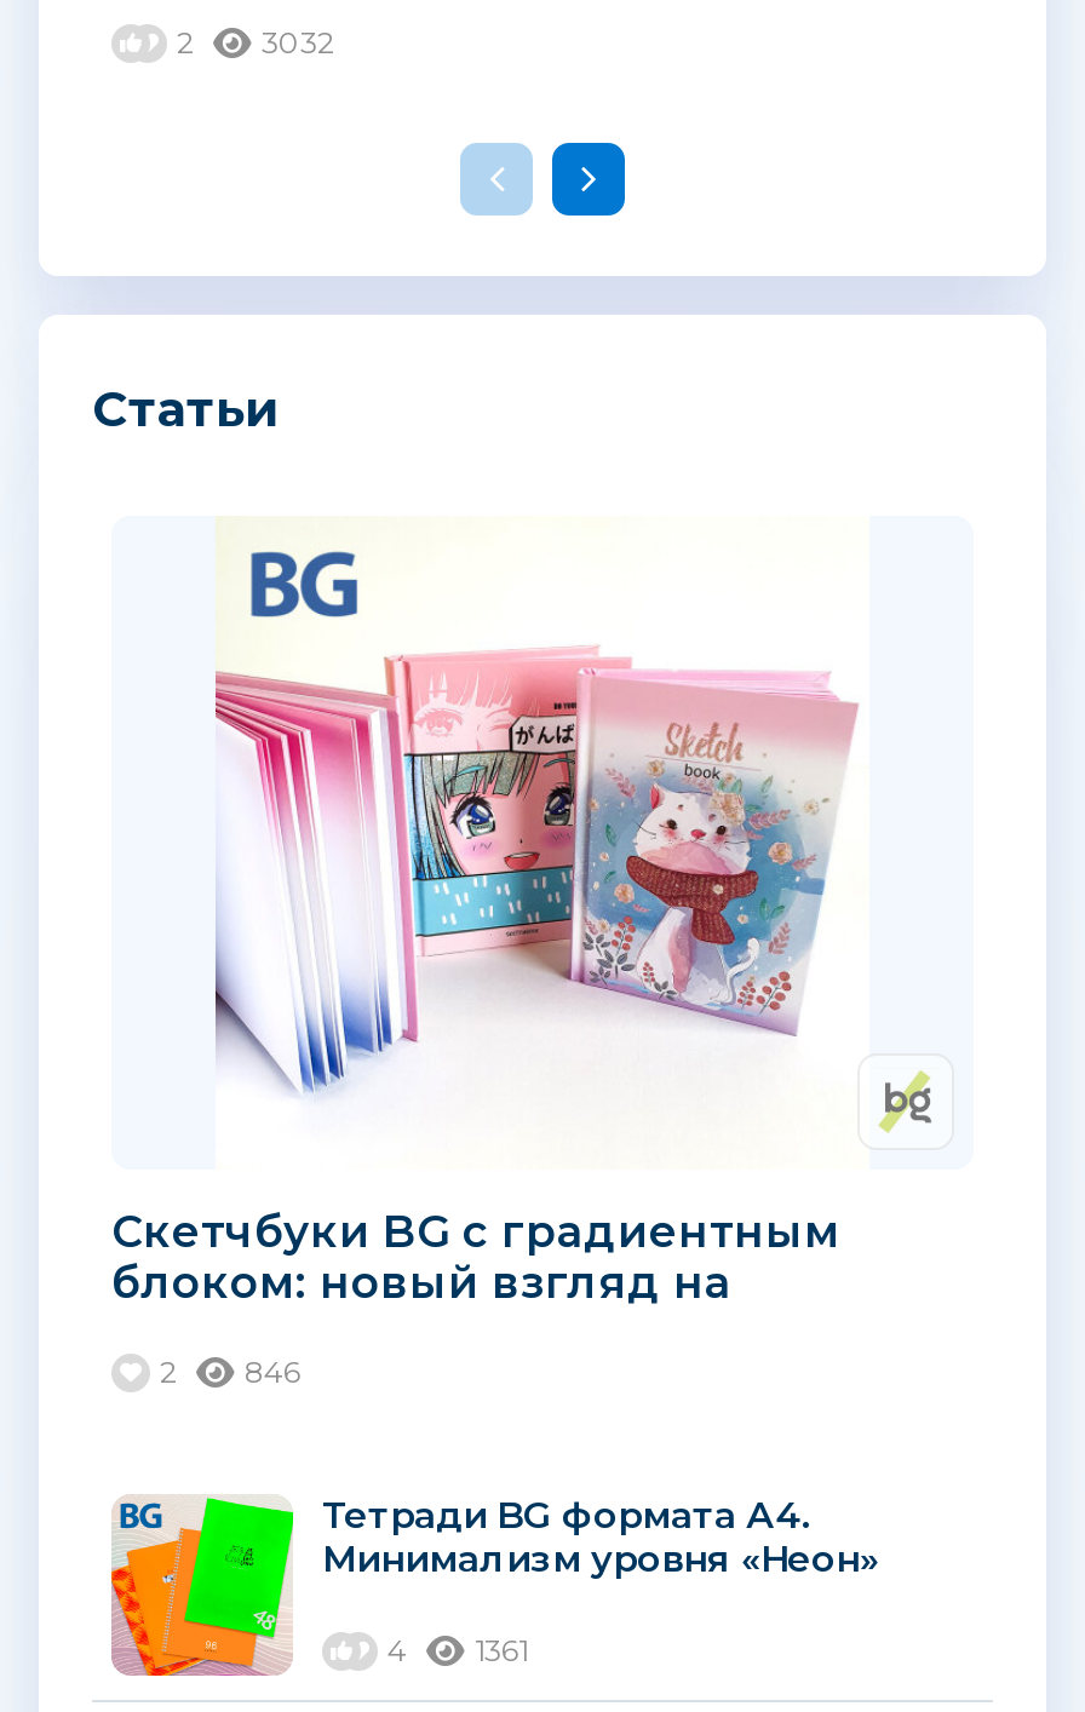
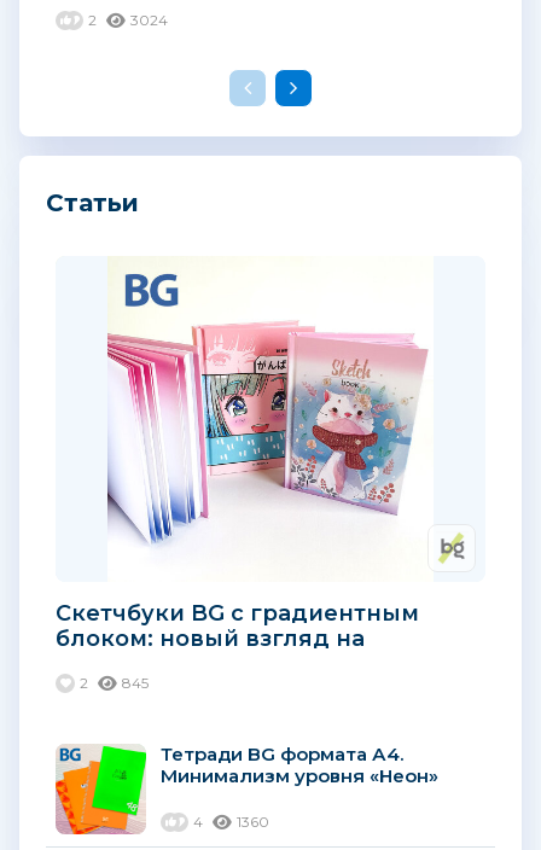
- 2 3032
+ 2 3024

- 2 846
+ 2 845

- 4 1361
+ 4 1360
